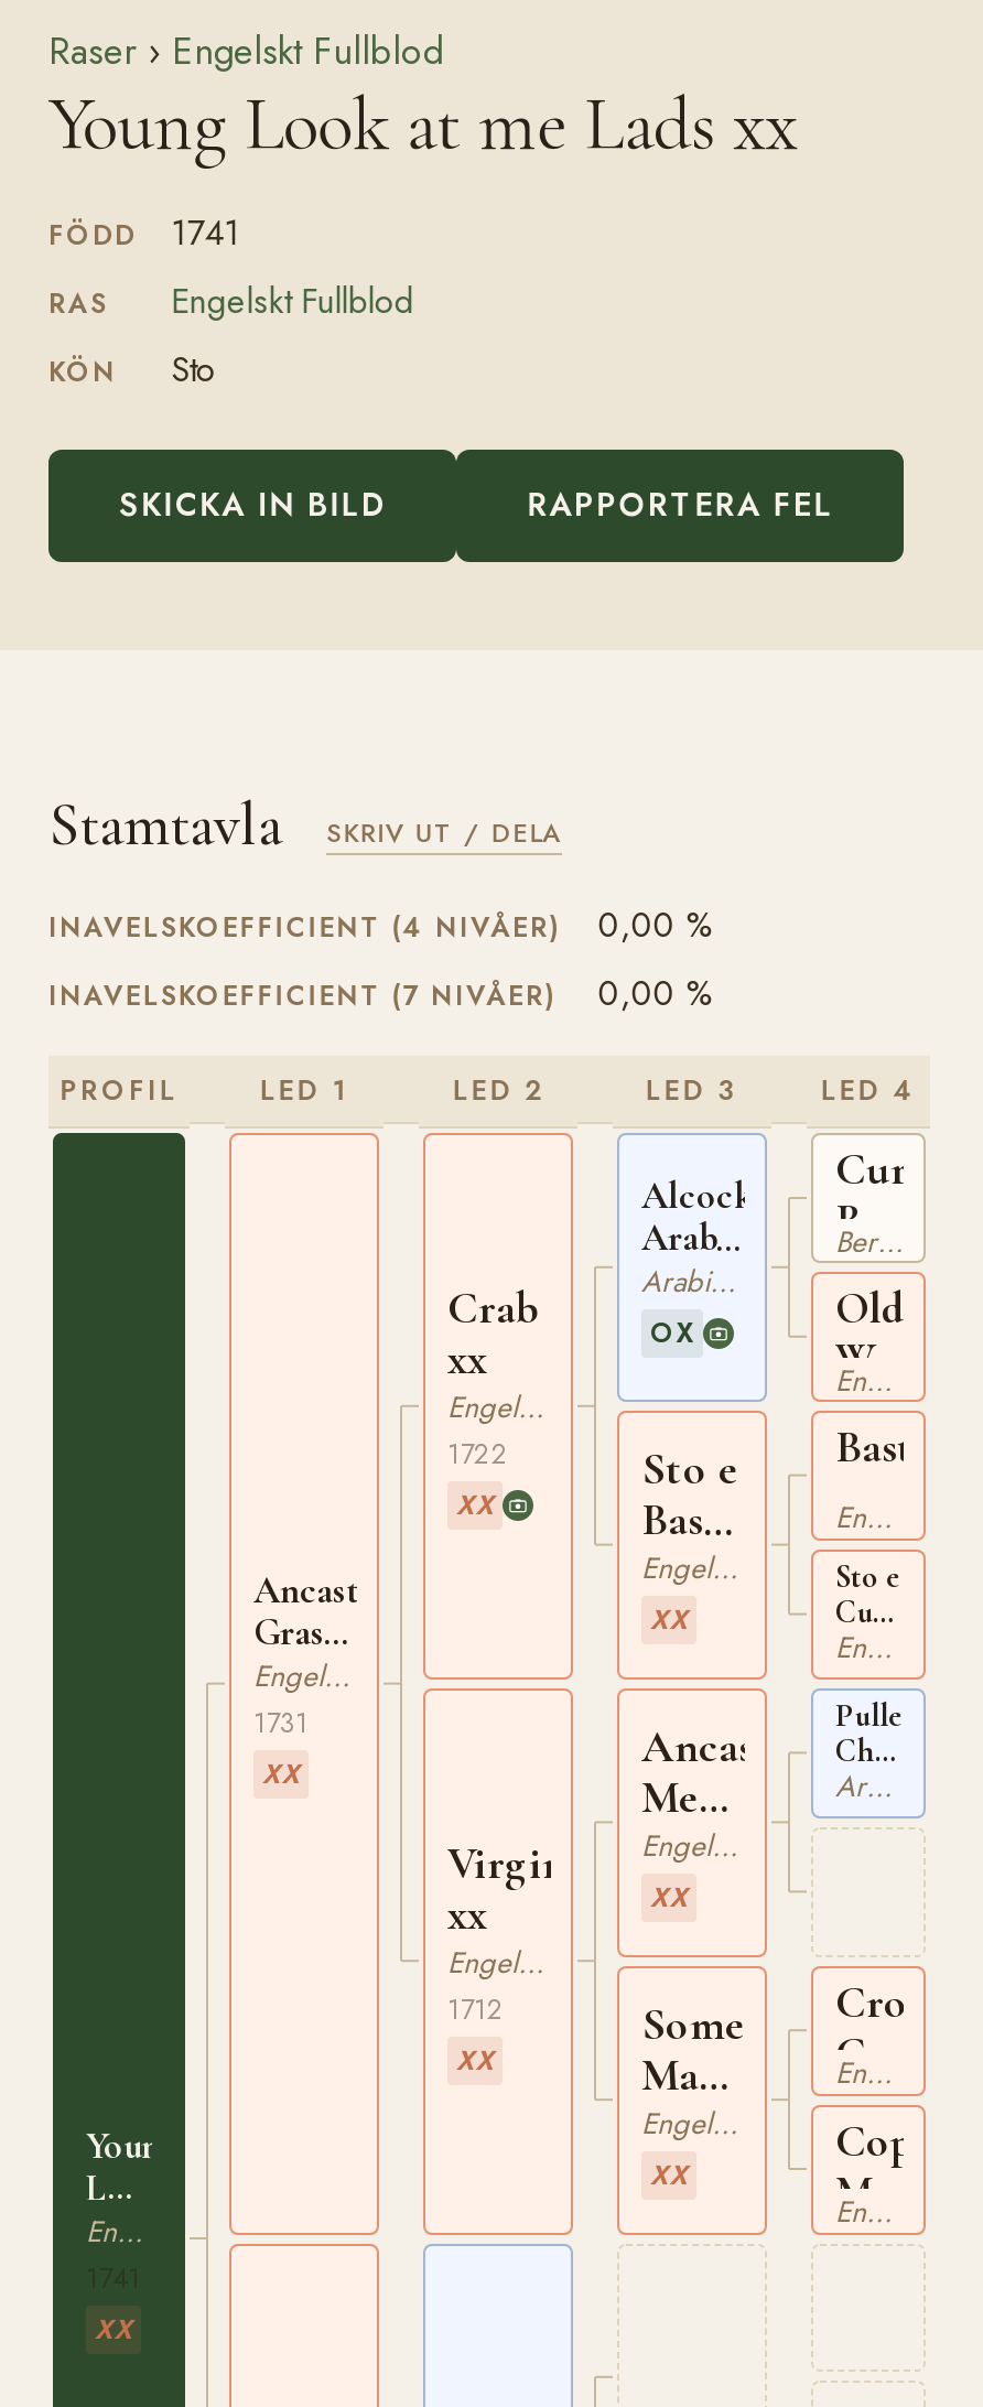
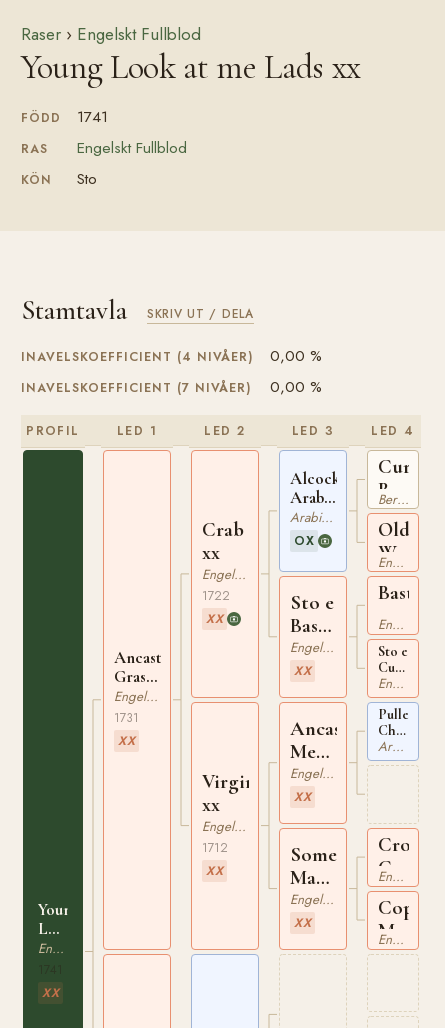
- SKICKA IN BILD
- RAPPORTERA FEL
